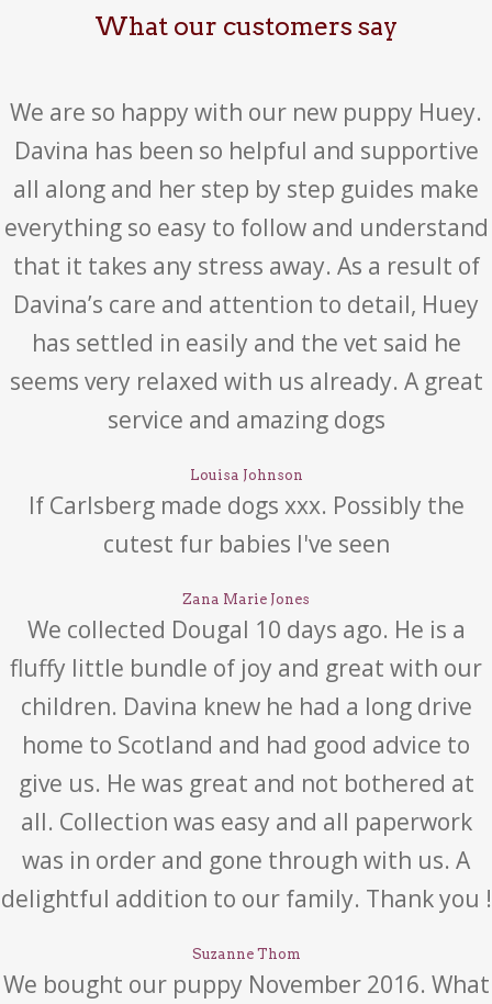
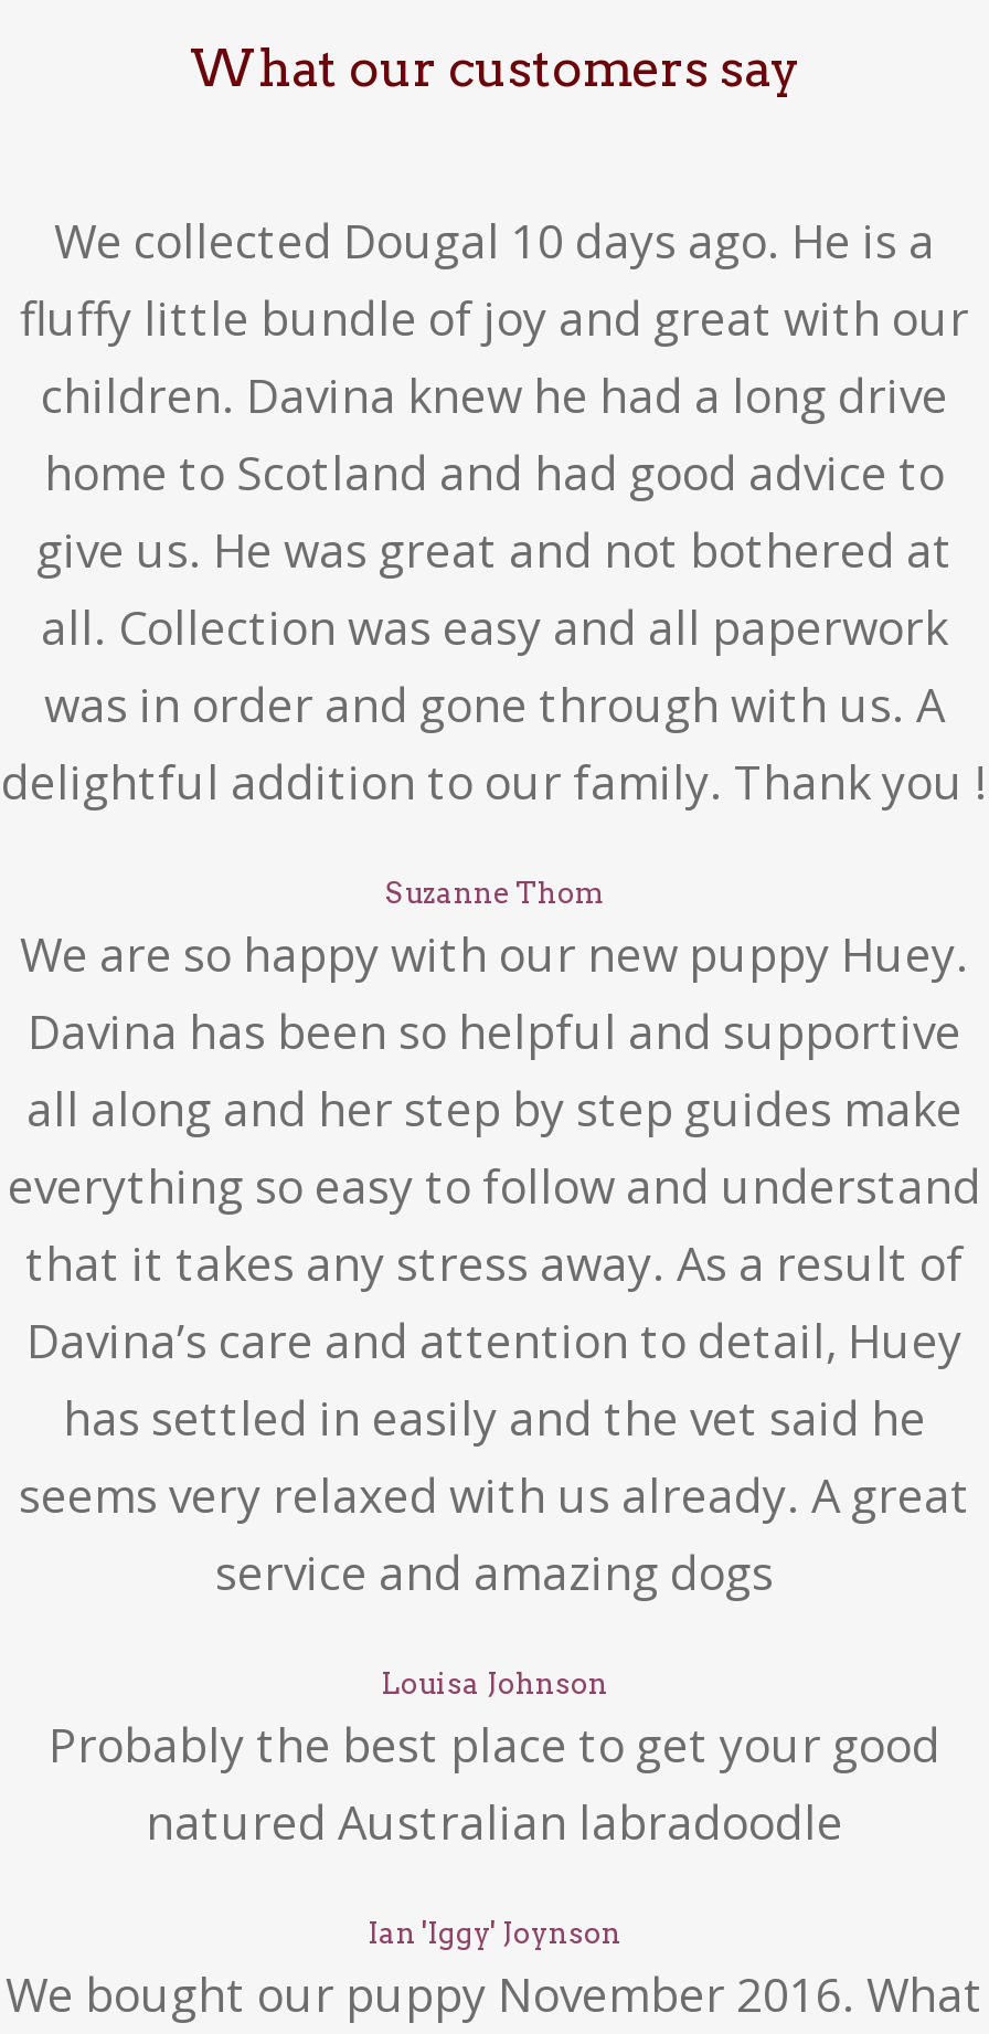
moved down: We are so happy with our new puppy Huey. | Davina has been so helpful and supportive | all along and her step by step guides make | ... | service and amazing dogs | Louisa Johnson

- If Carlsberg made dogs xxx. Possibly the
- cutest fur babies I've seen
- Zana Marie Jones
+ Probably the best place to get your good
+ natured Australian labradoodle
+ Ian 'Iggy' Joynson

moved up: We collected Dougal 10 days ago. He is a | fluffy little bundle of joy and great with our | children. Davina knew he had a long drive | ... | delightful addition to our family. Thank you ! | Suzanne Thom
